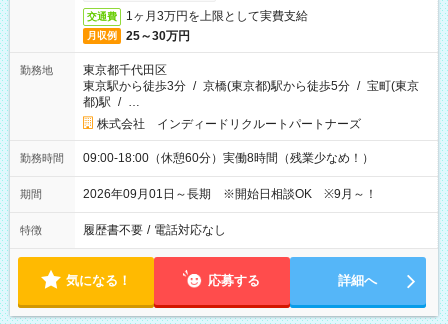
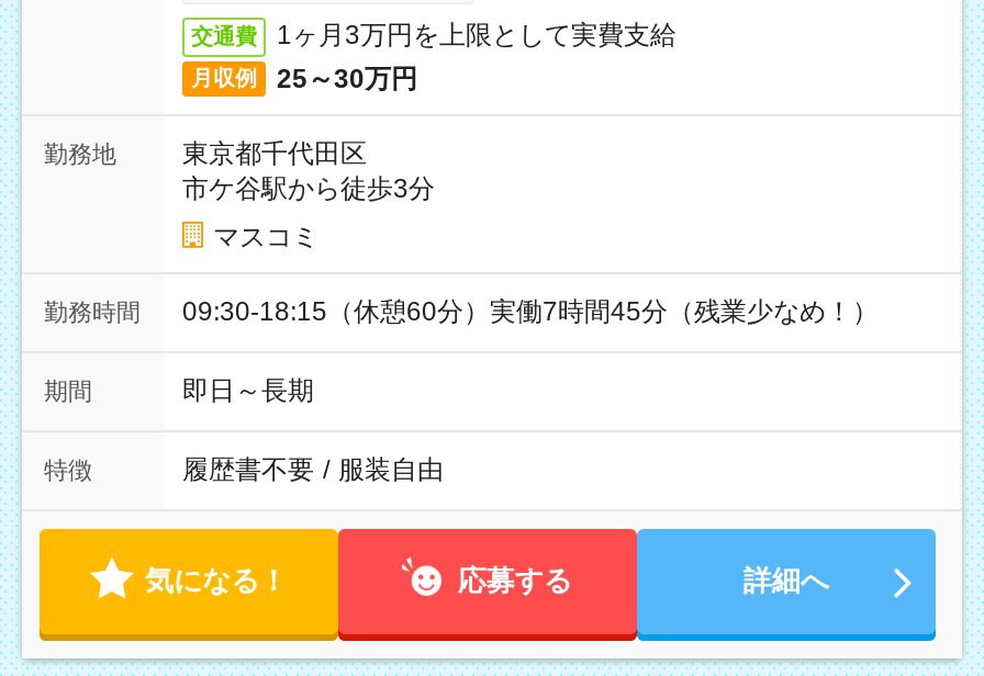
- 東京駅から徒歩3分 / 京橋(東京都)駅から徒歩5分 / 宝町(東京
- 都)駅 / …
+ 市ケ谷駅から徒歩3分

- 株式会社 インディードリクルートパートナーズ
+ マスコミ

- 09:00-18:00（休憩60分）実働8時間（残業少なめ！）
+ 09:30-18:15（休憩60分）実働7時間45分（残業少なめ！）

- 2026年09月01日～長期 ※開始日相談OK ※9月～！
+ 即日～長期

- 履歴書不要 / 電話対応なし
+ 履歴書不要 / 服装自由
